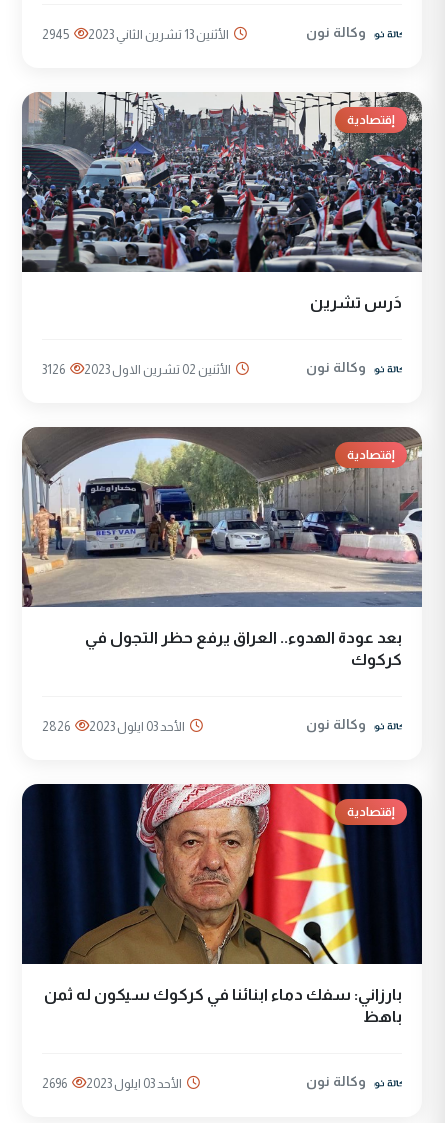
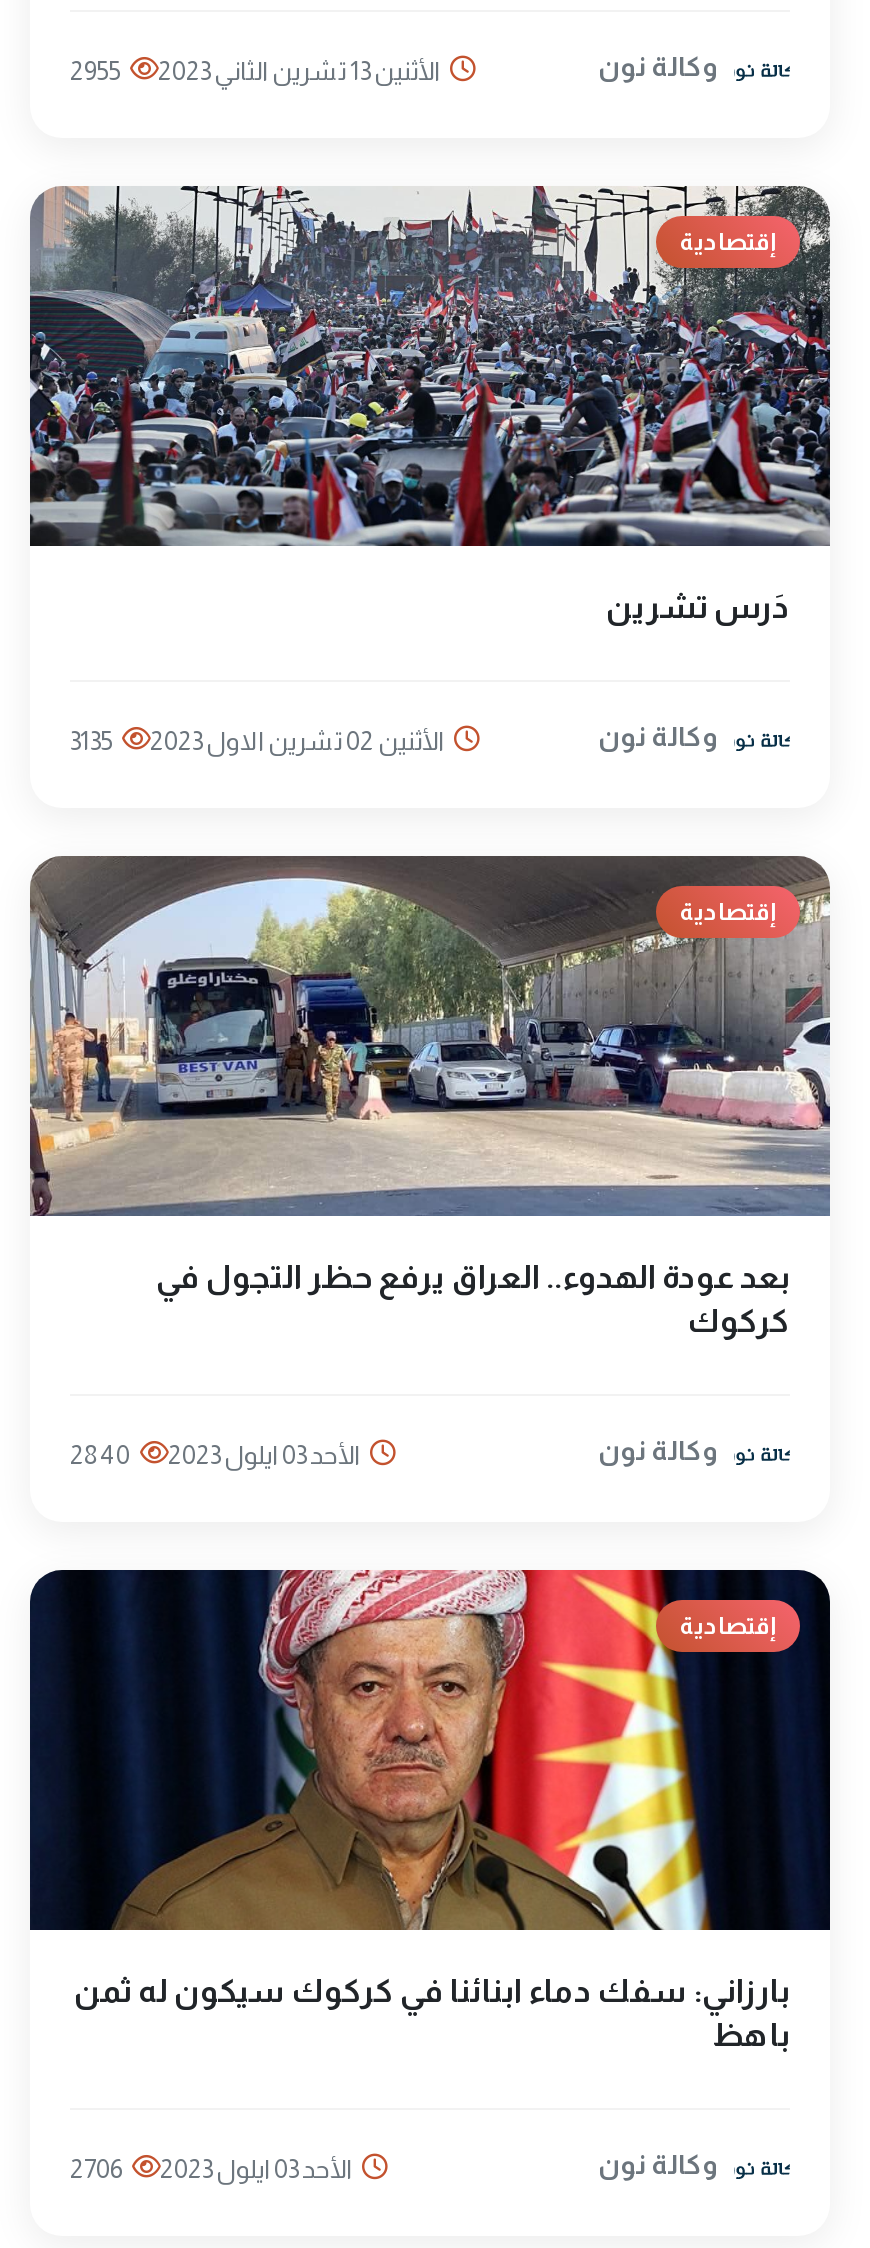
- 2945
+ 2955

- 3126
+ 3135

- 2826
+ 2840

- 2696
+ 2706
